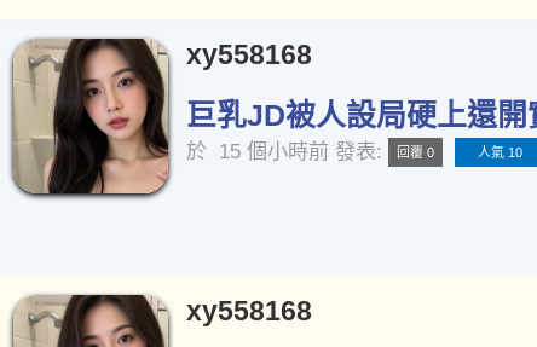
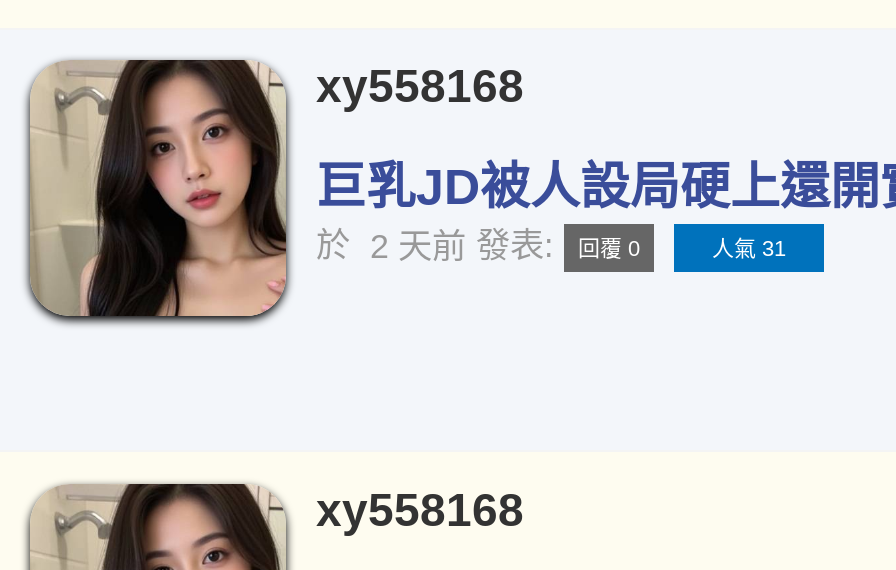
- 於15 個小時前發表:
+ 於2 天前發表:

- 人氣 10
+ 人氣 31
